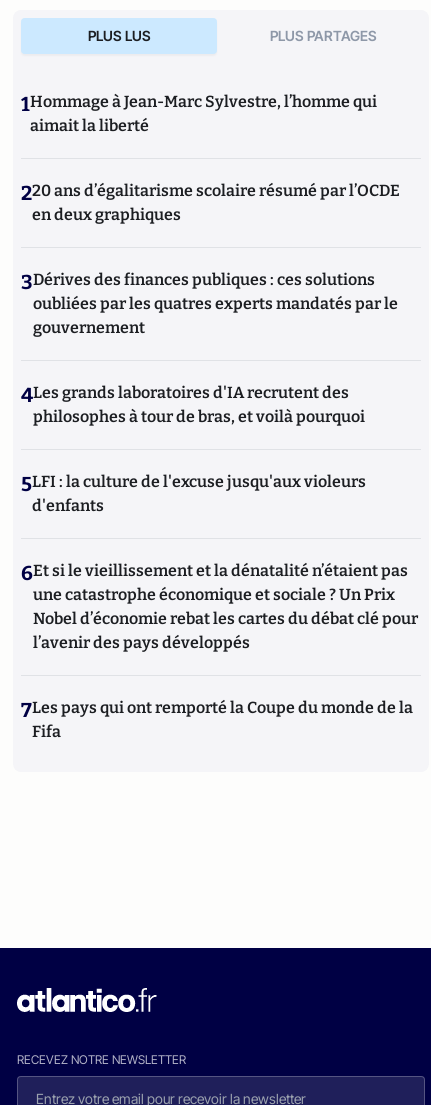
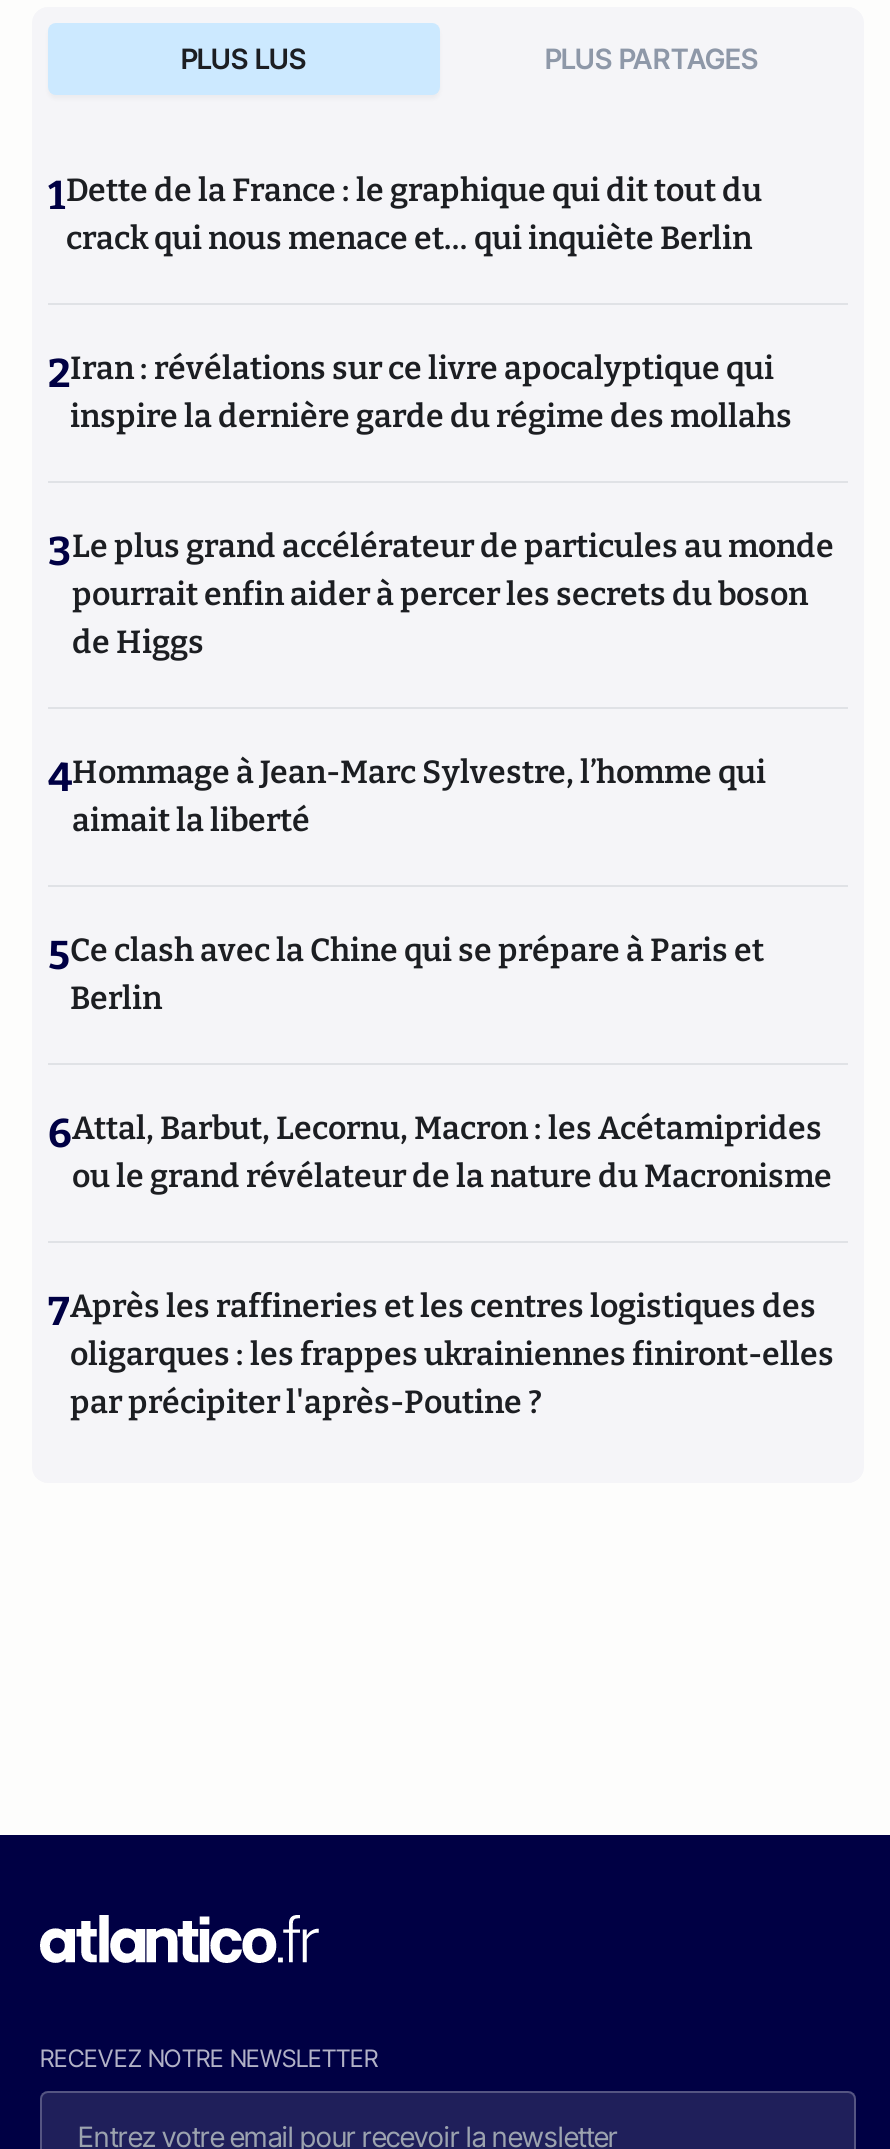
- 1Hommage à Jean-Marc Sylvestre, l’homme qui
+ 1Dette de la France : le graphique qui dit tout du
+ crack qui nous menace et… qui inquiète Berlin
+ 2Iran : révélations sur ce livre apocalyptique qui
+ inspire la dernière garde du régime des mollahs
+ 3Le plus grand accélérateur de particules au monde
+ pourrait enfin aider à percer les secrets du boson
+ de Higgs
+ 4Hommage à Jean-Marc Sylvestre, l’homme qui

moved down: aimait la liberté

- 220 ans d’égalitarisme scolaire résumé par l’OCDE
- en deux graphiques
- 3Dérives des finances publiques : ces solutions
- oubliées par les quatres experts mandatés par le
- gouvernement
- 4Les grands laboratoires d'IA recrutent des
- philosophes à tour de bras, et voilà pourquoi
- 5LFI : la culture de l'excuse jusqu'aux violeurs
- d'enfants
- 6Et si le vieillissement et la dénatalité n’étaient pas
- une catastrophe économique et sociale ? Un Prix
- Nobel d’économie rebat les cartes du débat clé pour
- l’avenir des pays développés
- 7Les pays qui ont remporté la Coupe du monde de la
- Fifa
+ 5Ce clash avec la Chine qui se prépare à Paris et
+ Berlin
+ 6Attal, Barbut, Lecornu, Macron : les Acétamiprides
+ ou le grand révélateur de la nature du Macronisme
+ 7Après les raffineries et les centres logistiques des
+ oligarques : les frappes ukrainiennes finiront-elles
+ par précipiter l'après-Poutine ?
